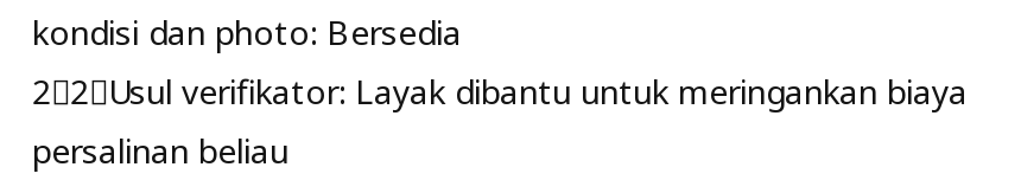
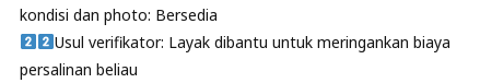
- 2⃣2⃣Usul verifikator: Layak dibantu untuk meringankan biaya
+ Usul verifikator: Layak dibantu untuk meringankan biaya
